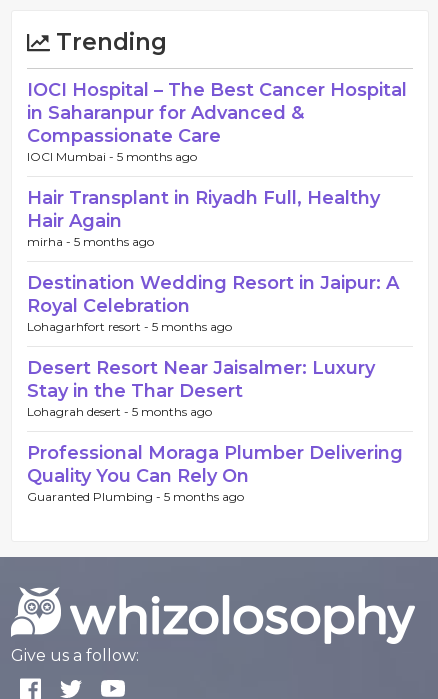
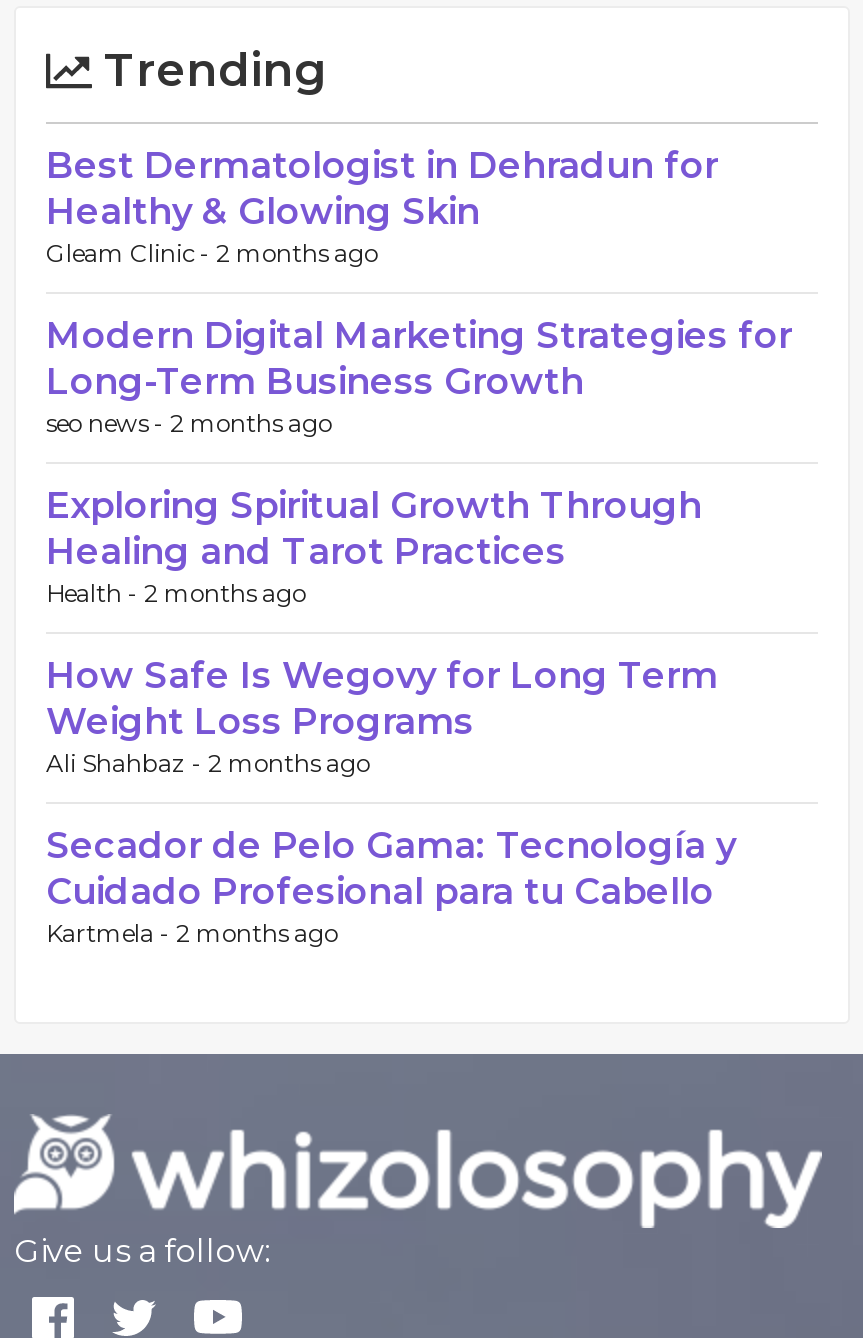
- IOCI Hospital – The Best Cancer Hospital
- in Saharanpur for Advanced &
- Compassionate Care
- IOCI Mumbai - 5 months ago
+ Best Dermatologist in Dehradun for
+ Healthy & Glowing Skin
+ Gleam Clinic - 2 months ago

- Hair Transplant in Riyadh Full, Healthy
- Hair Again
- mirha - 5 months ago
+ Modern Digital Marketing Strategies for
+ Long-Term Business Growth
+ seo news - 2 months ago

- Destination Wedding Resort in Jaipur: A
- Royal Celebration
- Lohagarhfort resort - 5 months ago
+ Exploring Spiritual Growth Through
+ Healing and Tarot Practices
+ Health - 2 months ago

- Desert Resort Near Jaisalmer: Luxury
- Stay in the Thar Desert
- Lohagrah desert - 5 months ago
+ How Safe Is Wegovy for Long Term
+ Weight Loss Programs
+ Ali Shahbaz - 2 months ago

- Professional Moraga Plumber Delivering
- Quality You Can Rely On
- Guaranted Plumbing - 5 months ago
+ Secador de Pelo Gama: Tecnología y
+ Cuidado Profesional para tu Cabello
+ Kartmela - 2 months ago
